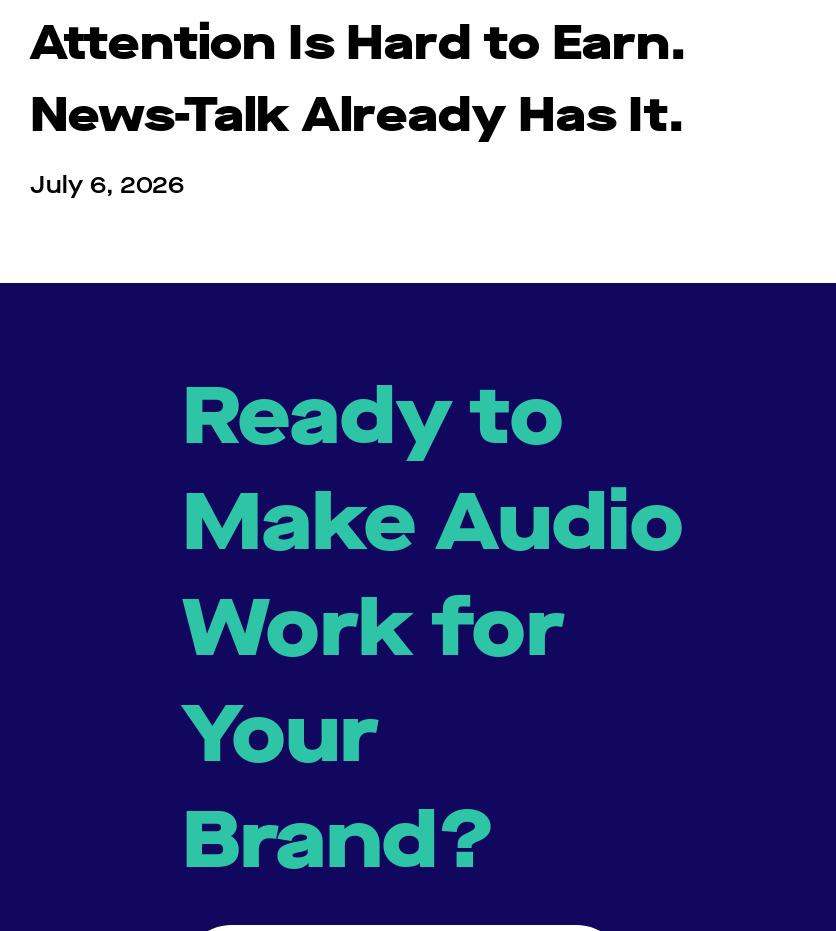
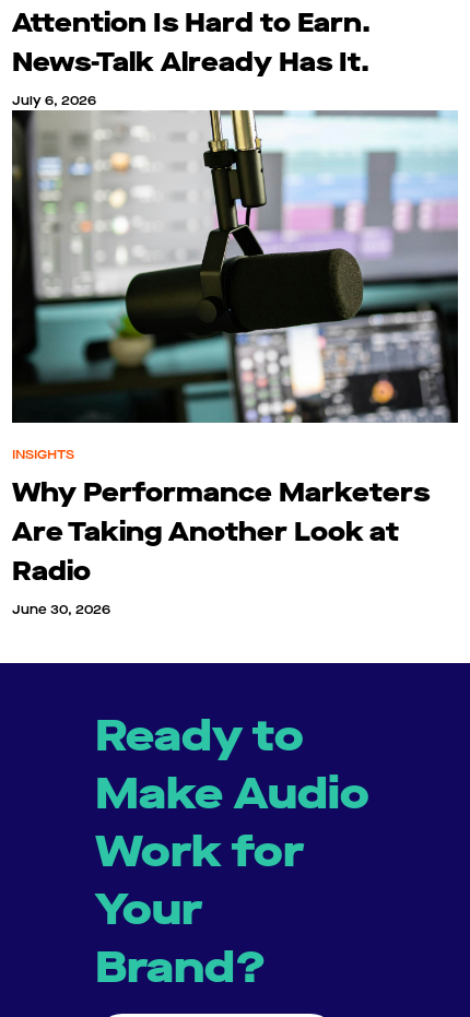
+ [image]
+ INSIGHTS
+ Why Performance Marketers
+ Are Taking Another Look at
+ Radio
+ June 30, 2026
